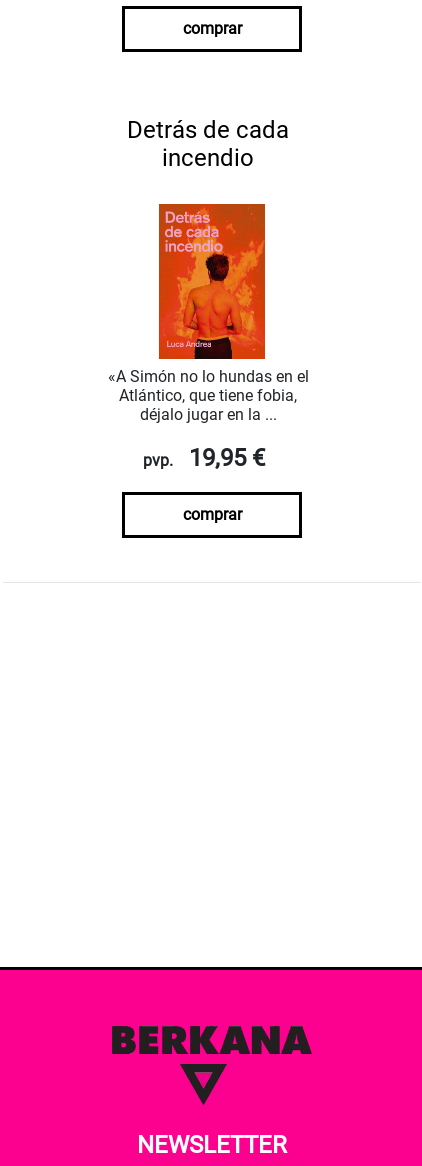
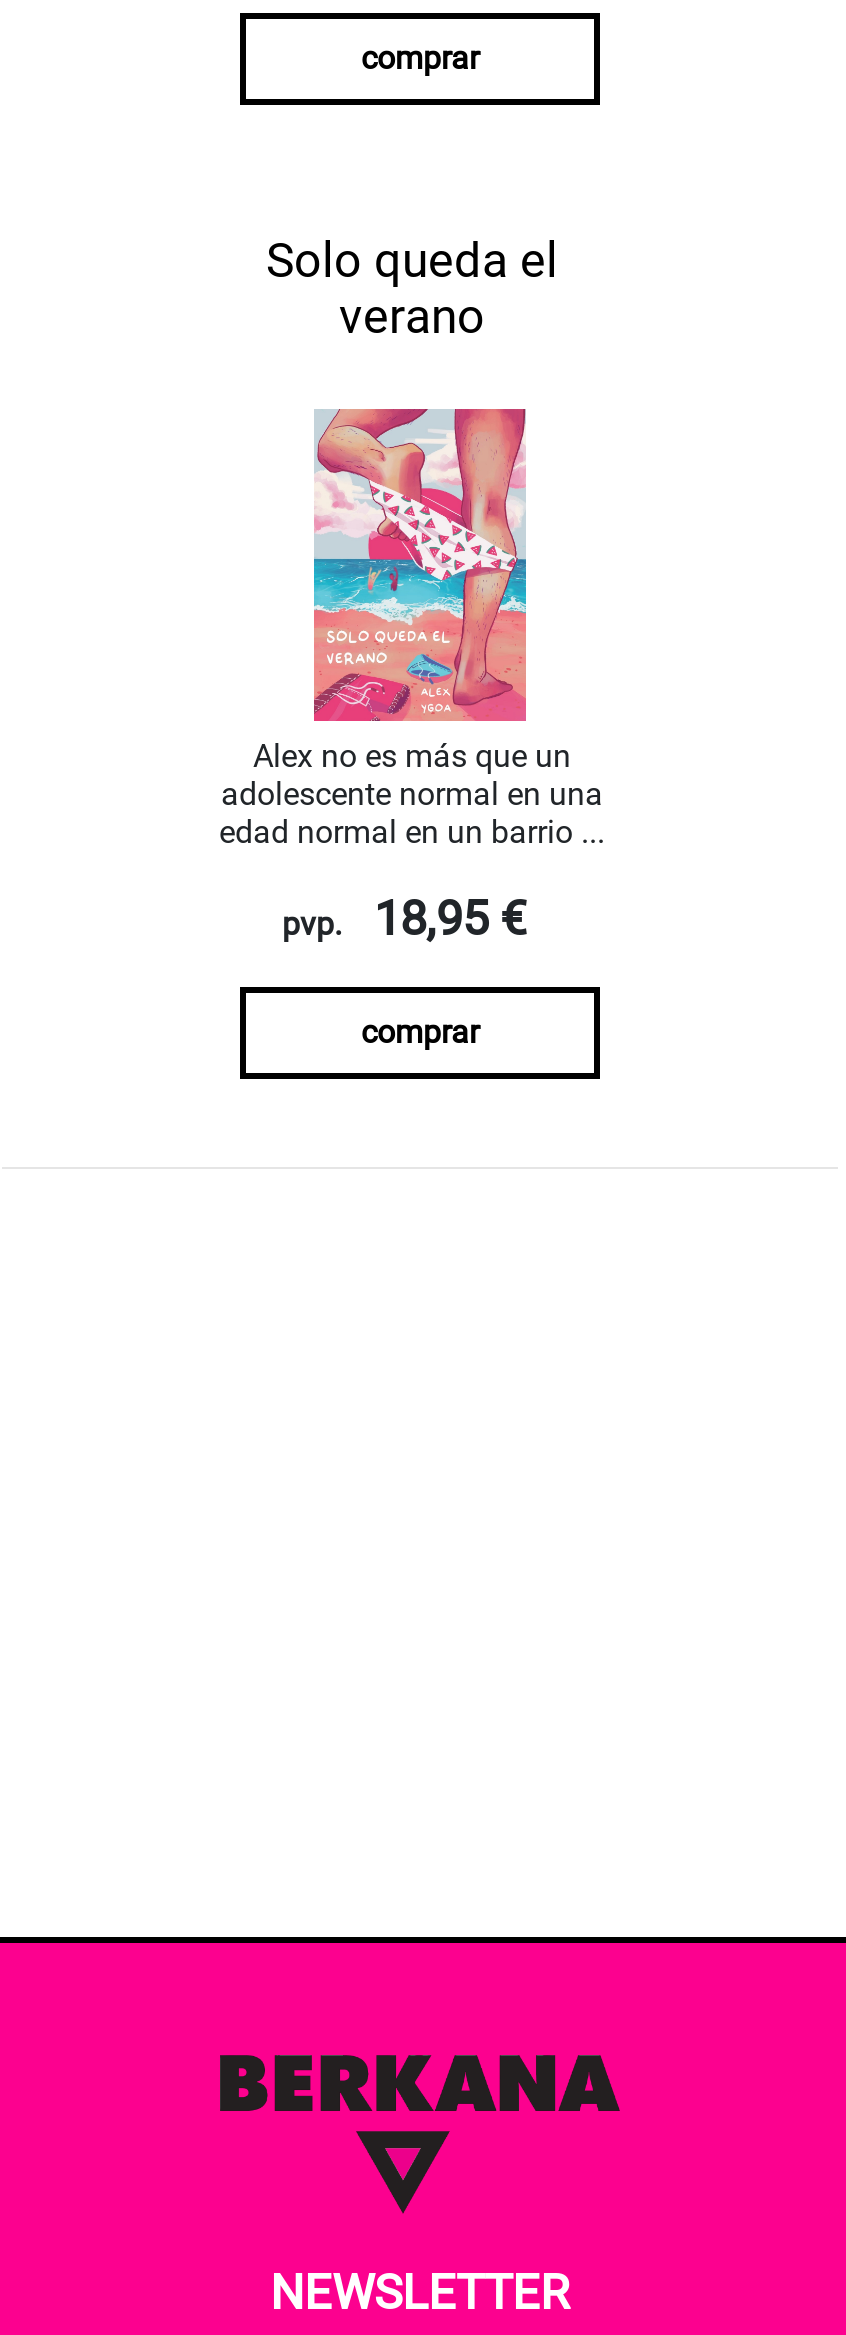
- Detrás de cada
- incendio
+ Solo queda el
+ verano

- [image]
- «A Simón no lo hundas en el
- Atlántico, que tiene fobia,
- déjalo jugar en la ...
+ [image]
+ Alex no es más que un
+ adolescente normal en una
+ edad normal en un barrio ...

- pvp. 19,95 €
+ pvp. 18,95 €
